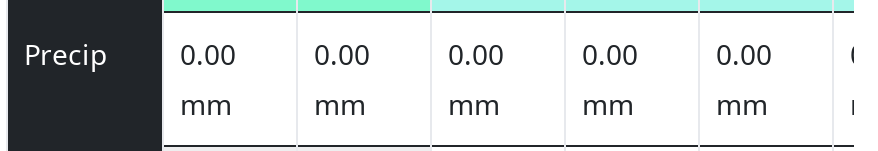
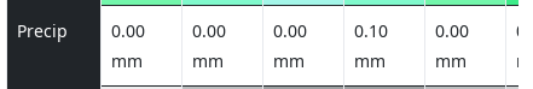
- 0.00
+ 0.10
